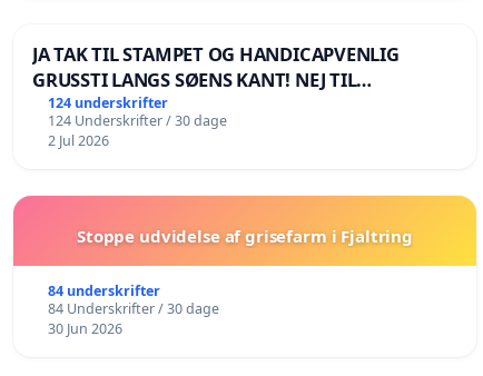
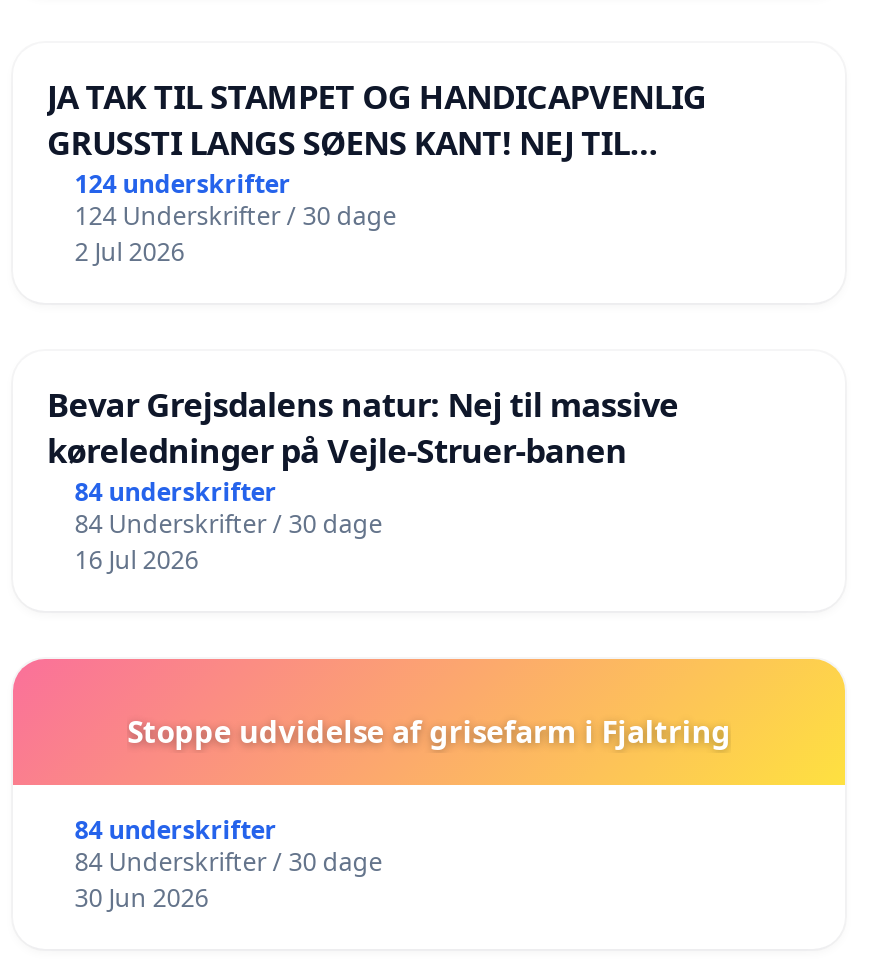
+ Bevar Grejsdalens natur: Nej til massive
+ køreledninger på Vejle-Struer-banen
+ 84 underskrifter
+ 84 Underskrifter / 30 dage
+ 16 Jul 2026
